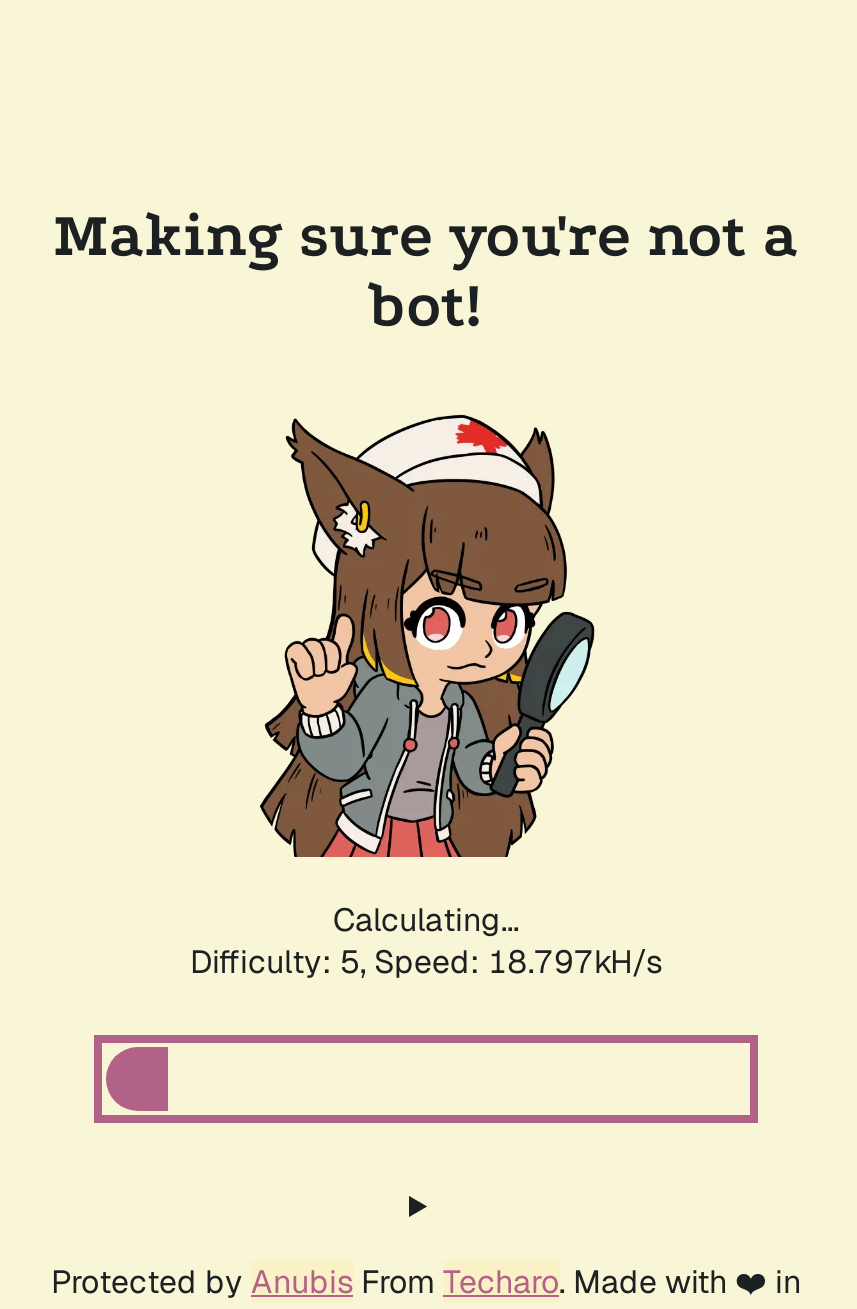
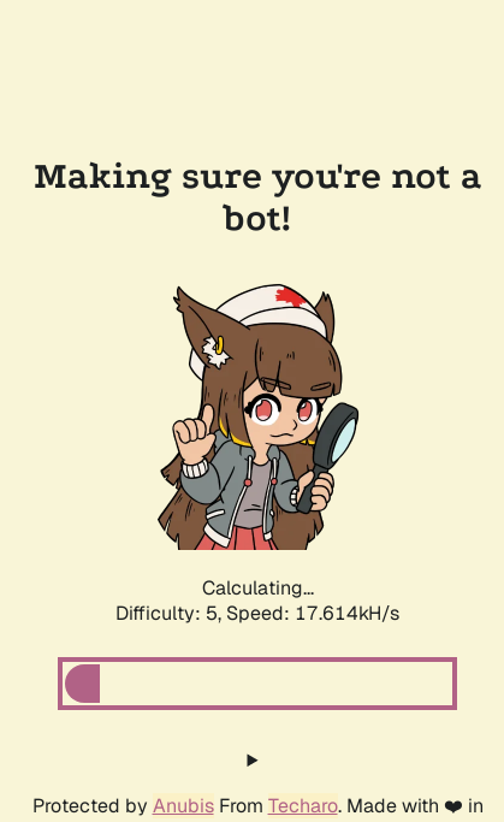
- Difficulty: 5, Speed: 18.797kH/s
+ Difficulty: 5, Speed: 17.614kH/s
